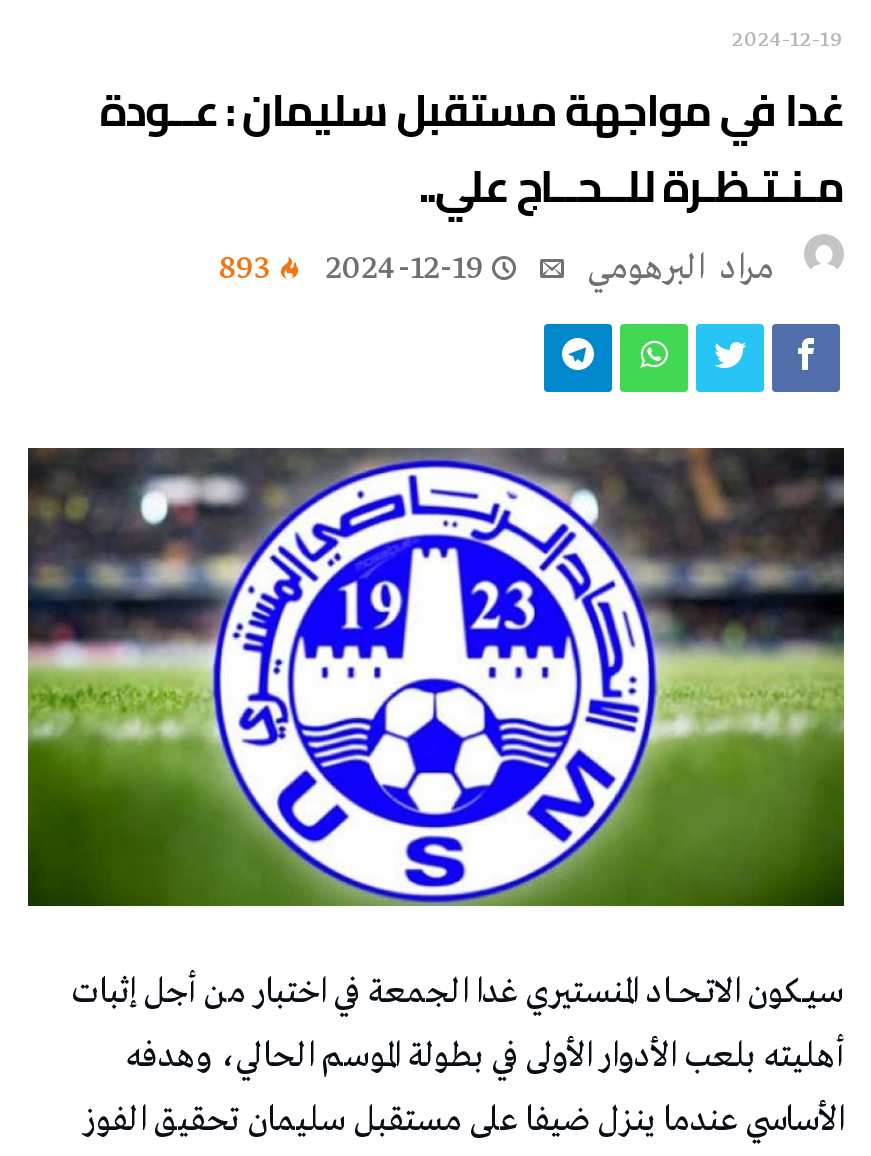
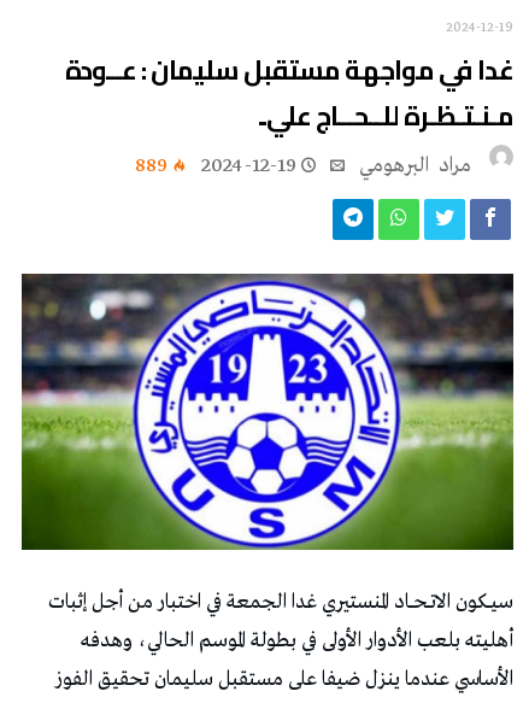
- 893 2024-12-19
+ 889 2024-12-19
